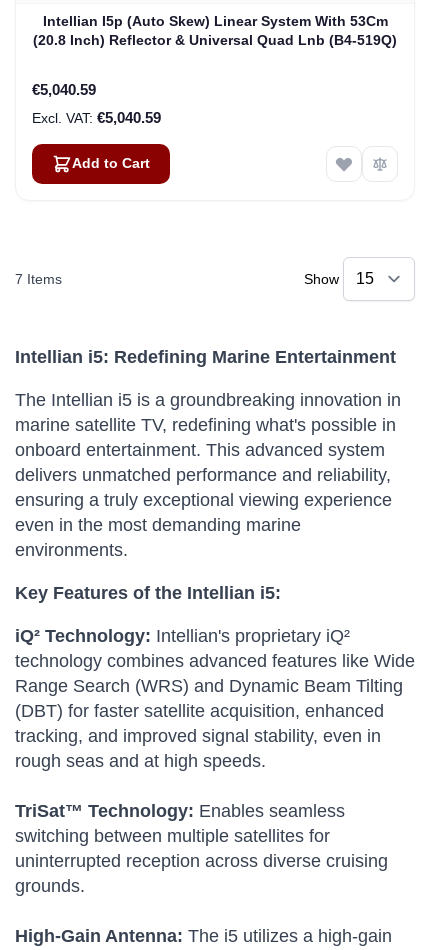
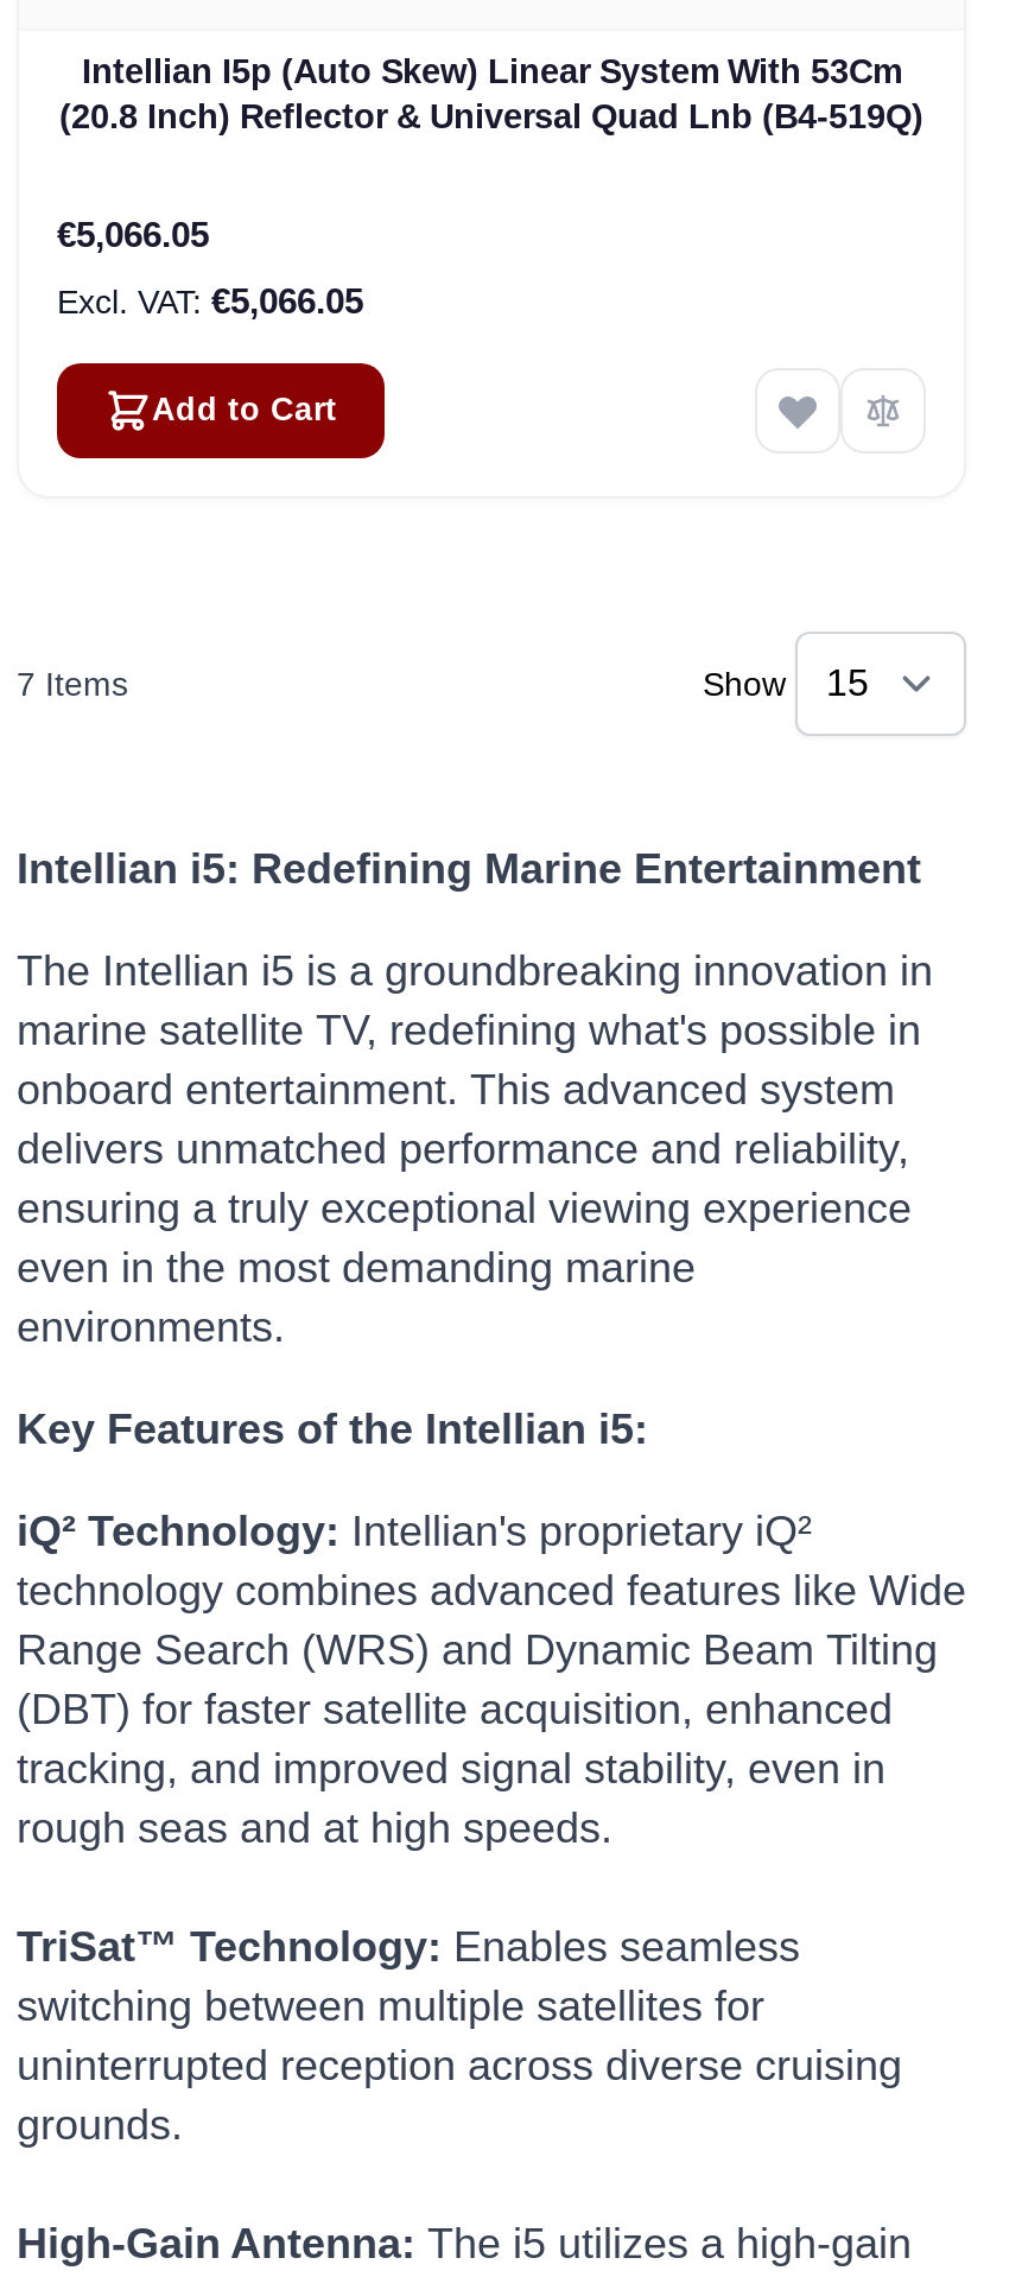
- €5,040.59
+ €5,066.05

- €5,040.59
+ €5,066.05
